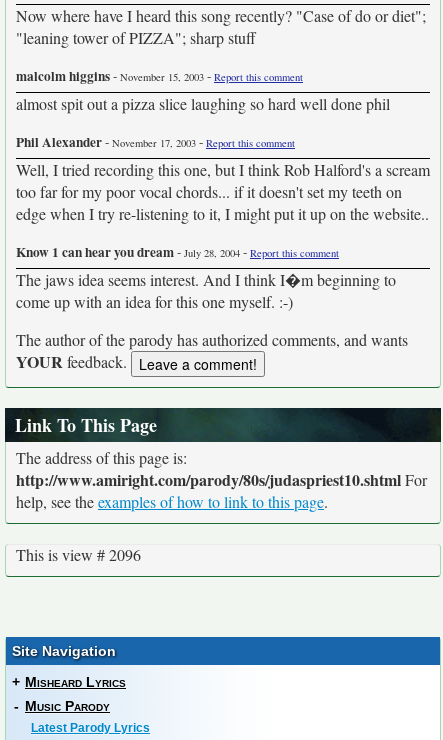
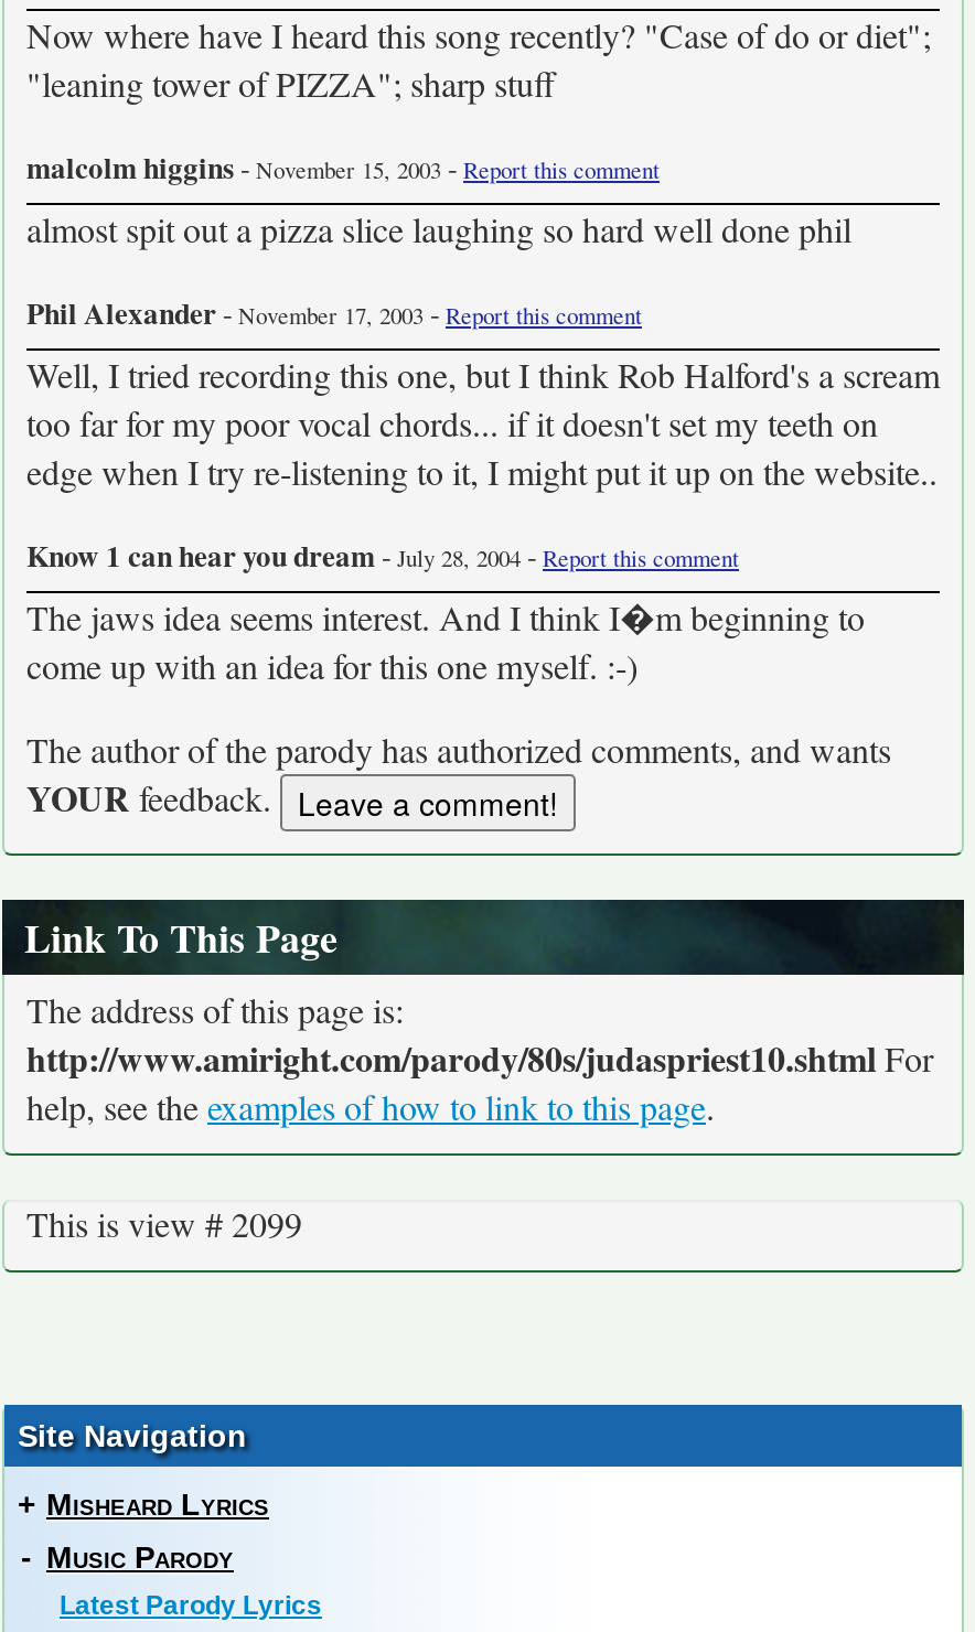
- This is view # 2096
+ This is view # 2099
